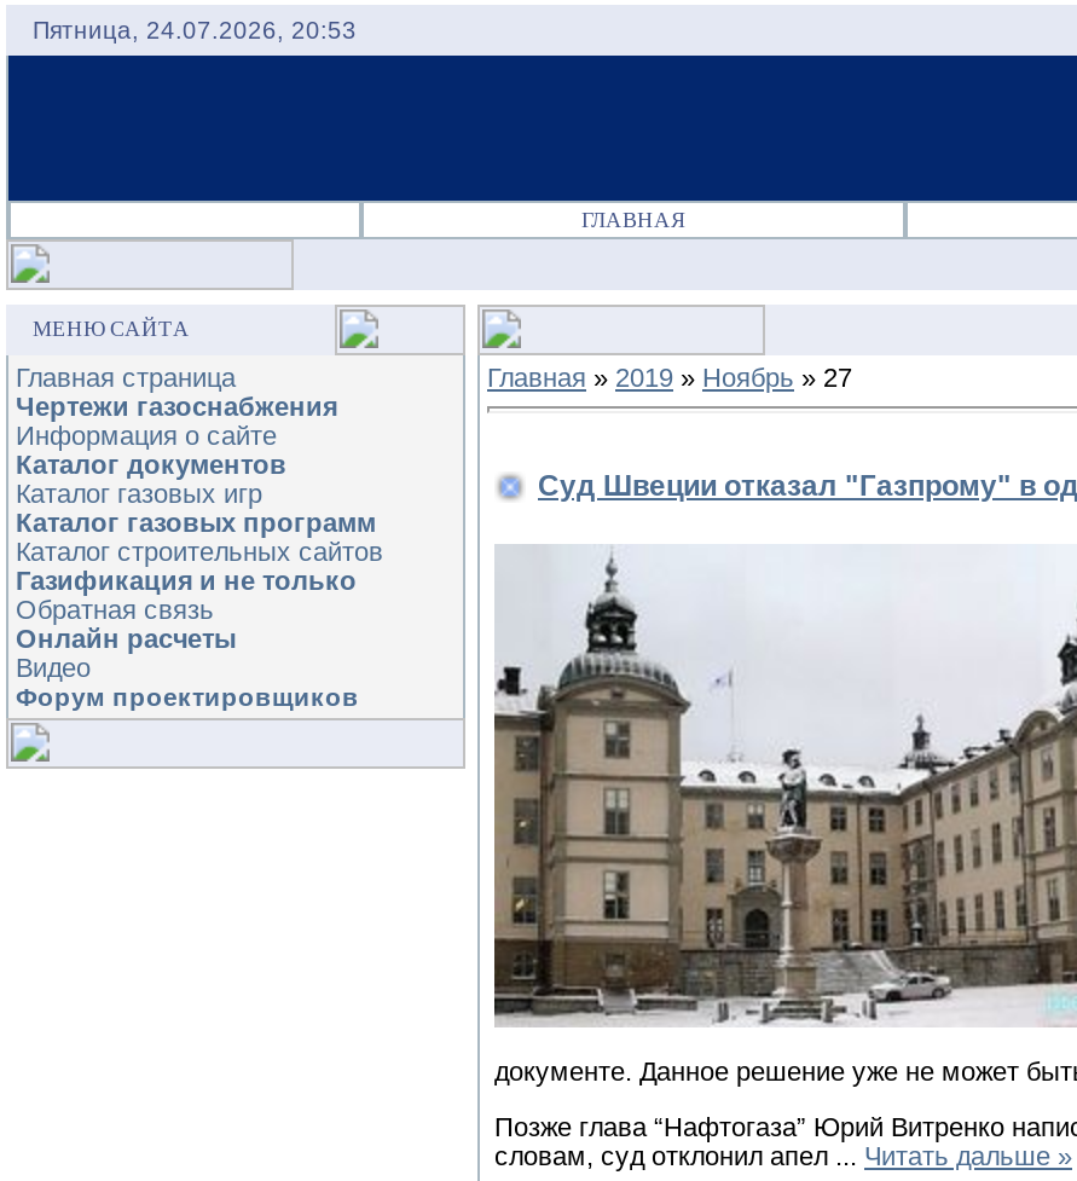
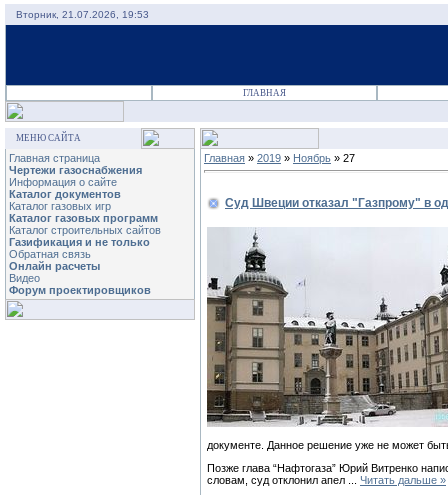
- Пятница, 24.07.2026, 20:53
+ Вторник, 21.07.2026, 19:53
